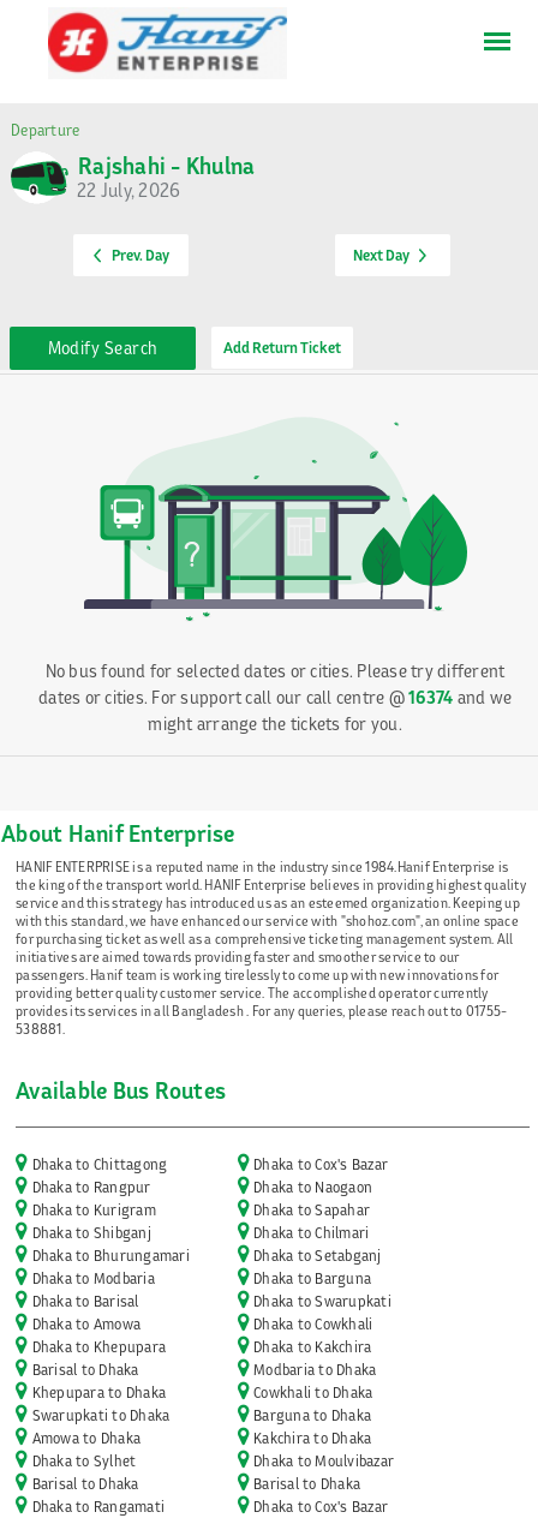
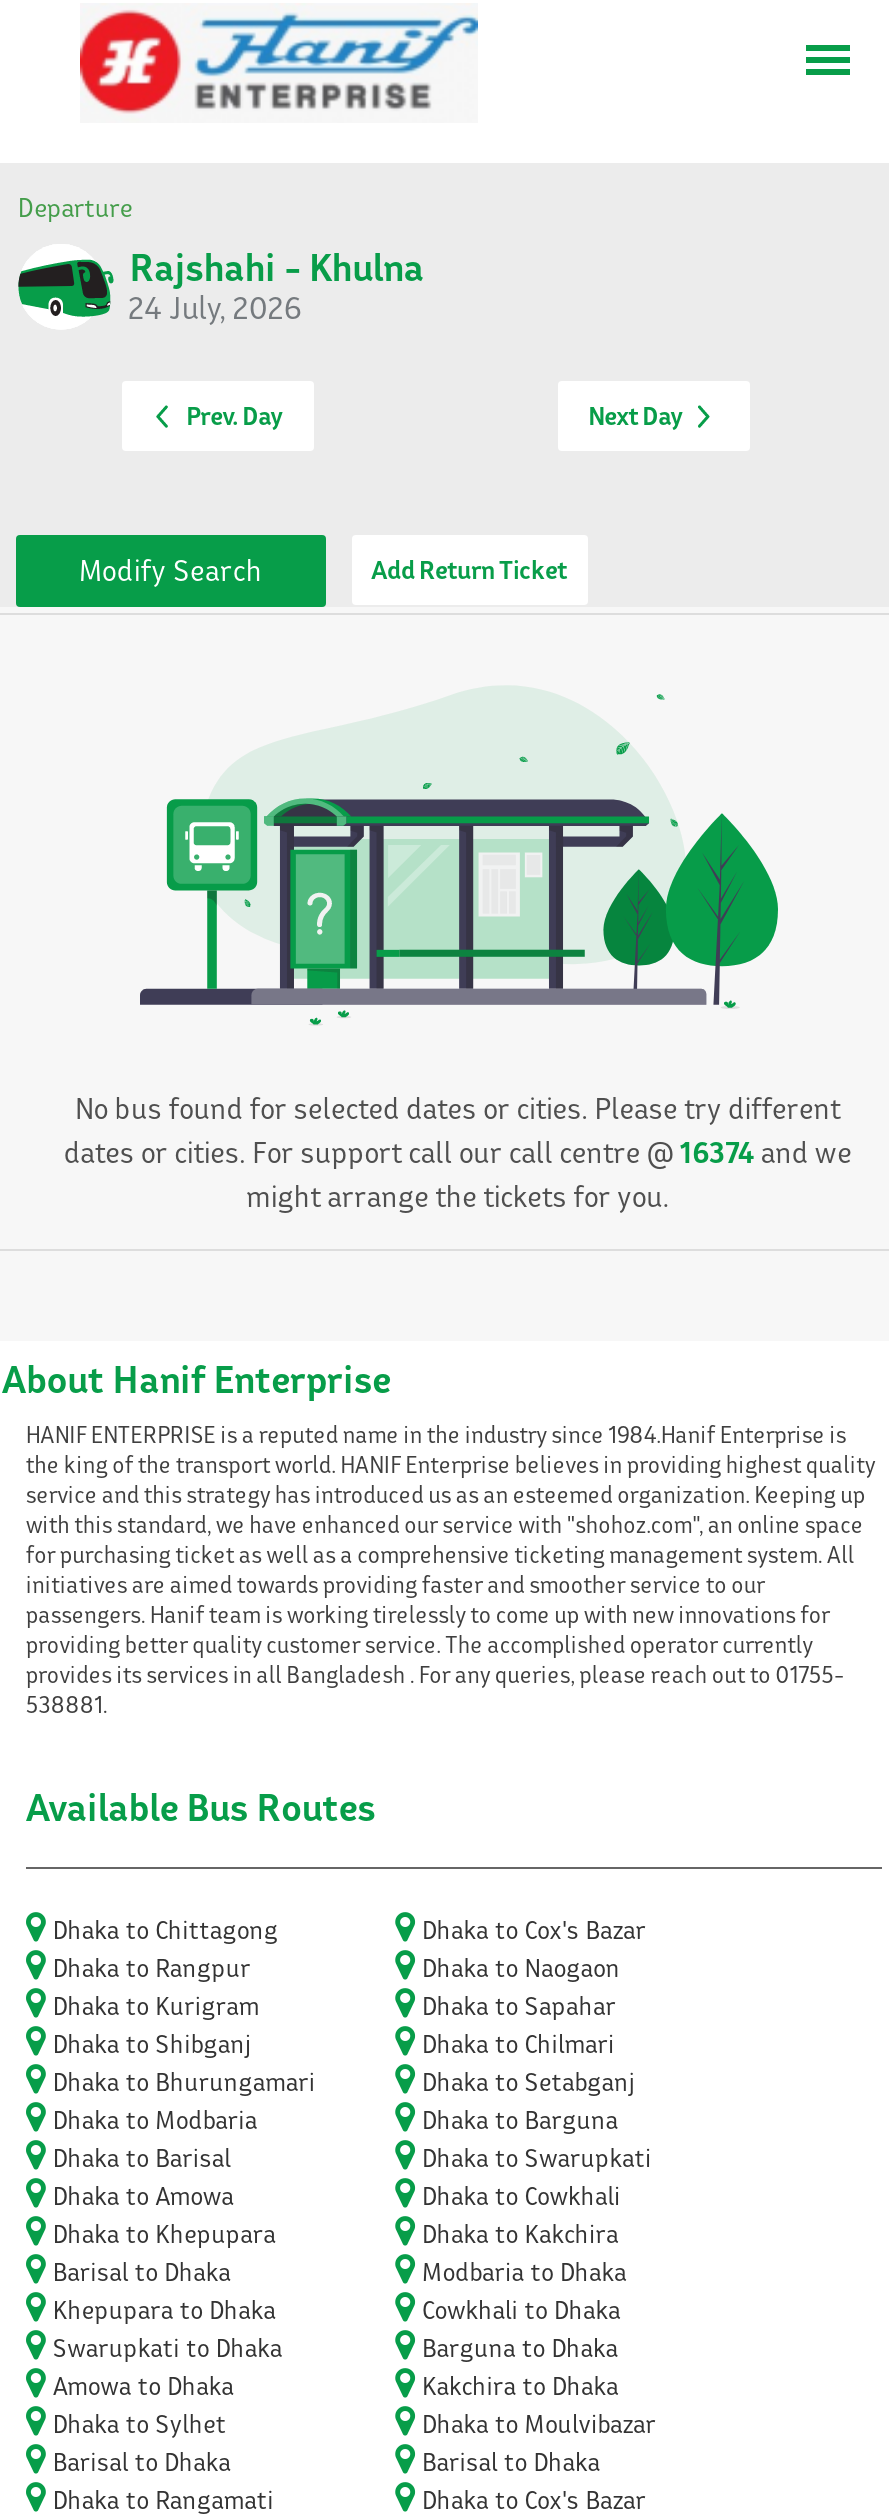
- 22 July, 2026
+ 24 July, 2026
